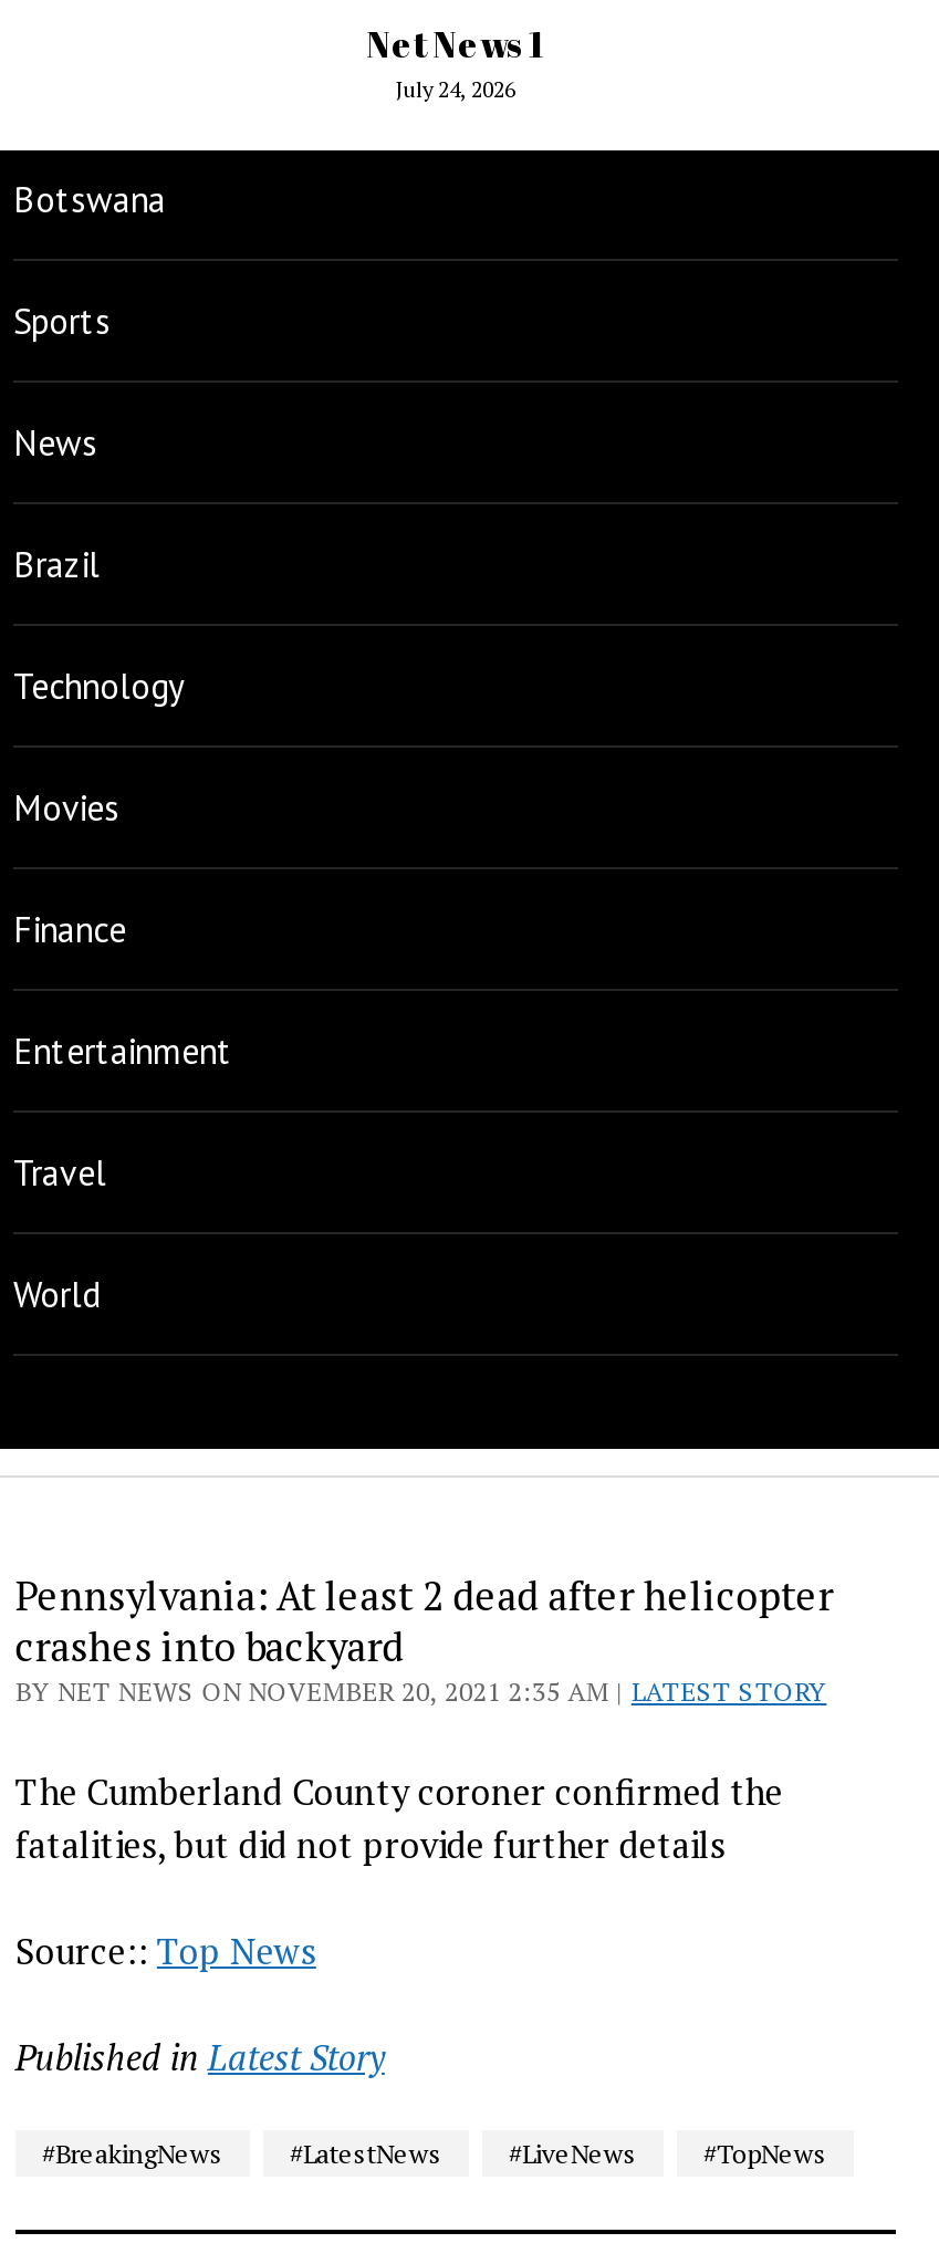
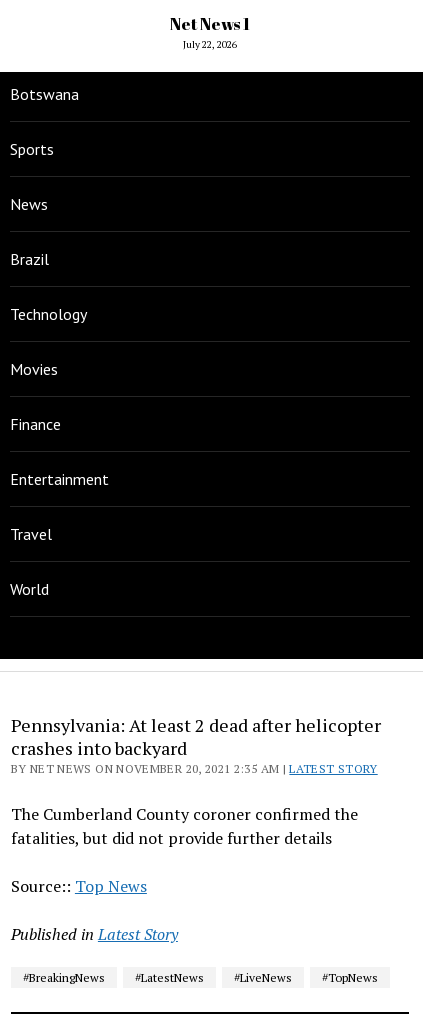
- July 24, 2026
+ July 22, 2026
